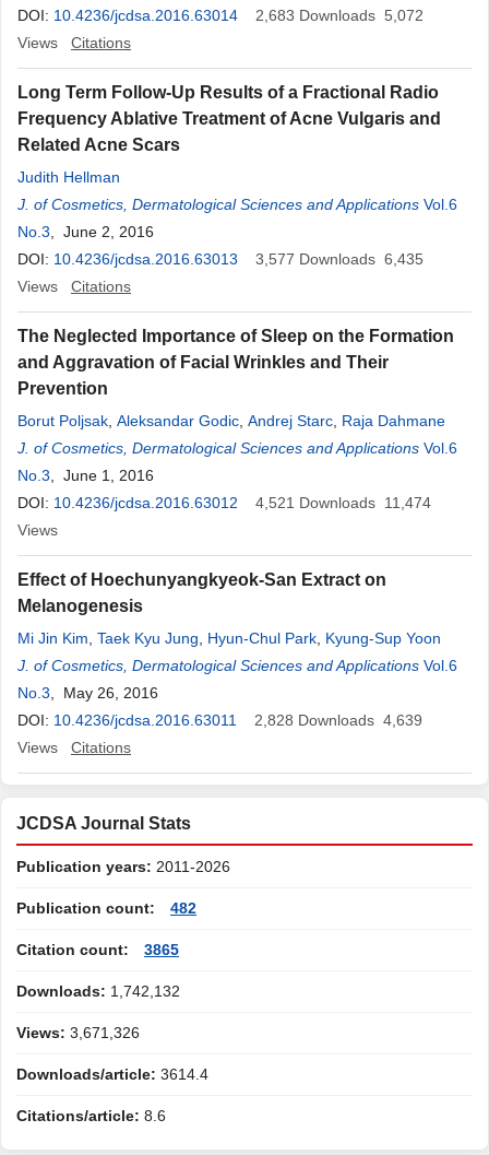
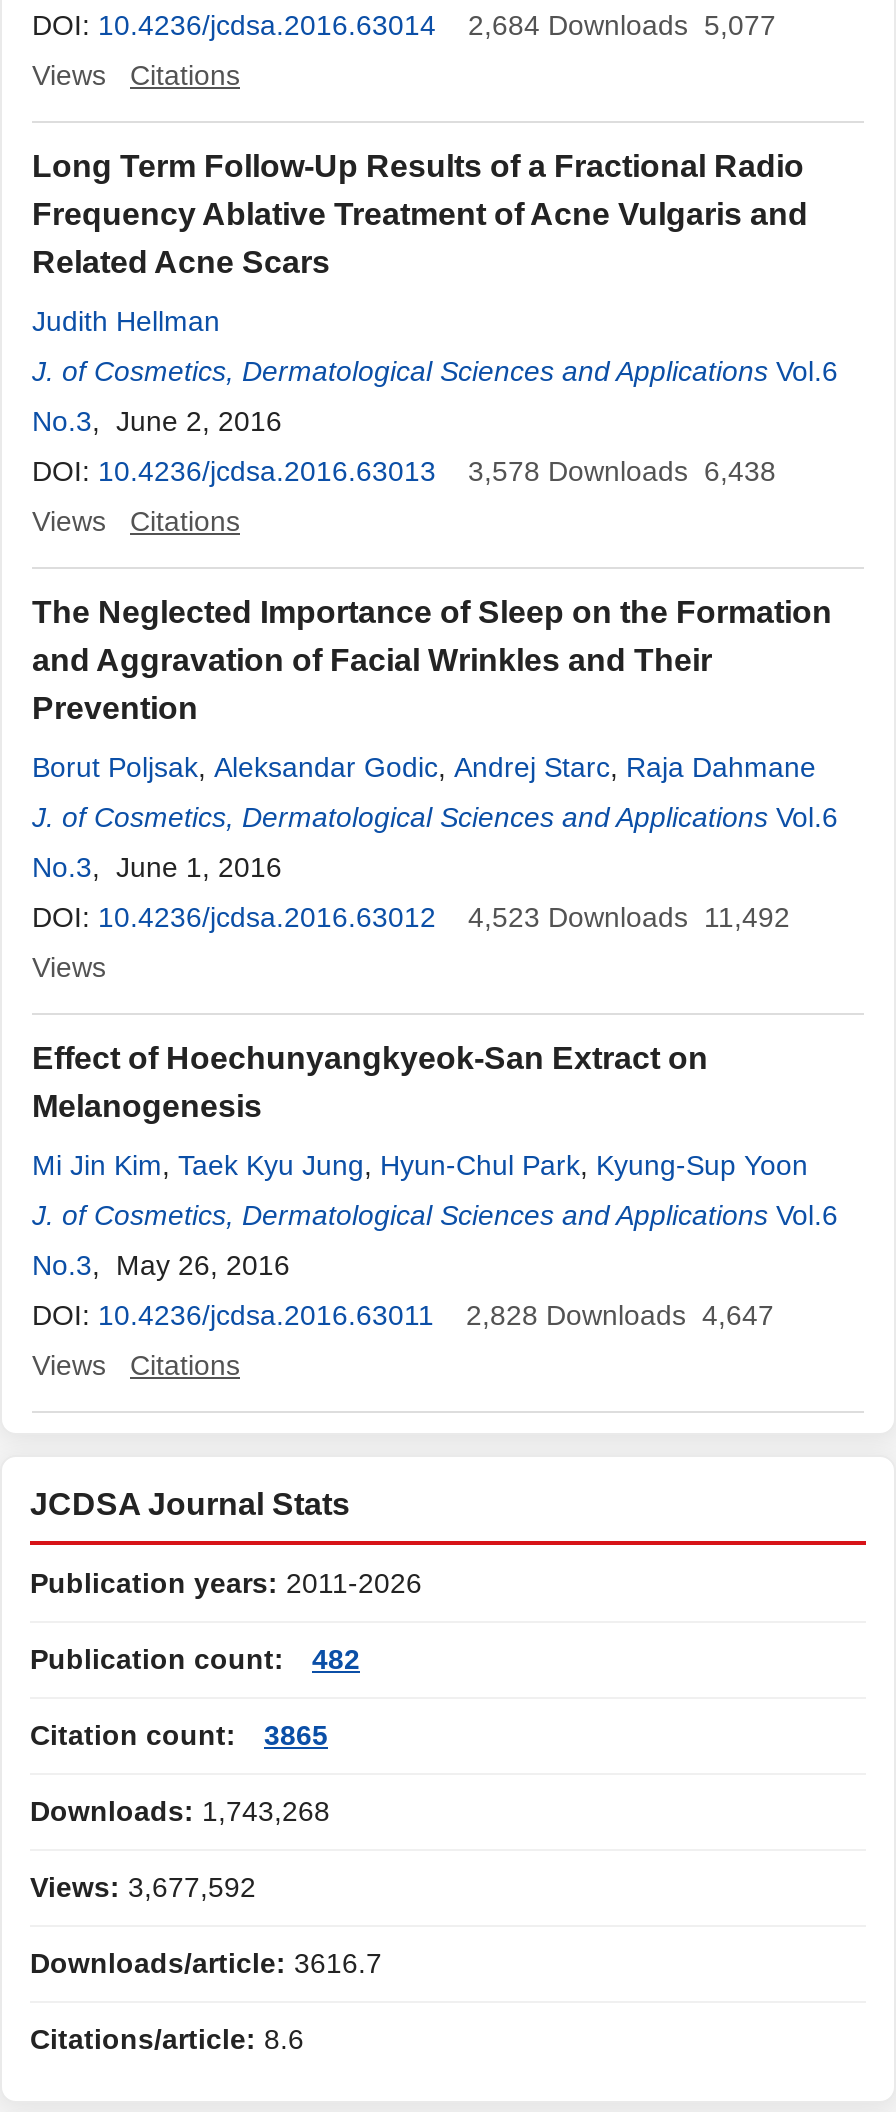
- DOI: 10.4236/jcdsa.2016.63014 2,683 Downloads 5,072
+ DOI: 10.4236/jcdsa.2016.63014 2,684 Downloads 5,077

- DOI: 10.4236/jcdsa.2016.63013 3,577 Downloads 6,435
+ DOI: 10.4236/jcdsa.2016.63013 3,578 Downloads 6,438

- DOI: 10.4236/jcdsa.2016.63012 4,521 Downloads 11,474
+ DOI: 10.4236/jcdsa.2016.63012 4,523 Downloads 11,492

- DOI: 10.4236/jcdsa.2016.63011 2,828 Downloads 4,639
+ DOI: 10.4236/jcdsa.2016.63011 2,828 Downloads 4,647

- Downloads: 1,742,132
+ Downloads: 1,743,268

- Views: 3,671,326
+ Views: 3,677,592

- Downloads/article: 3614.4
+ Downloads/article: 3616.7
